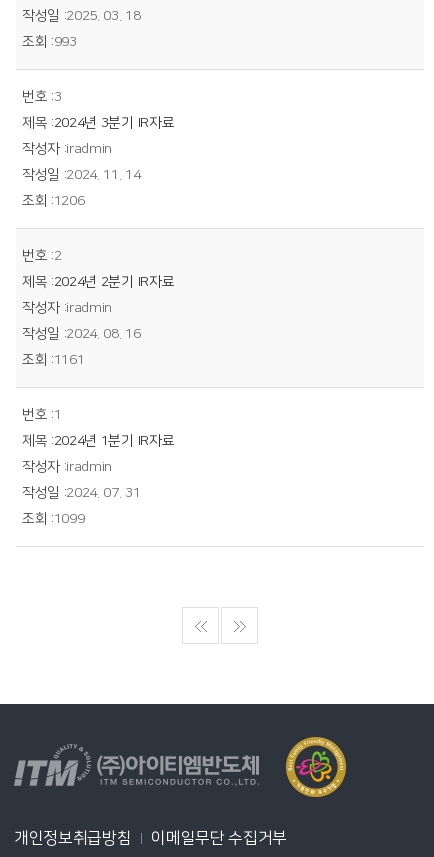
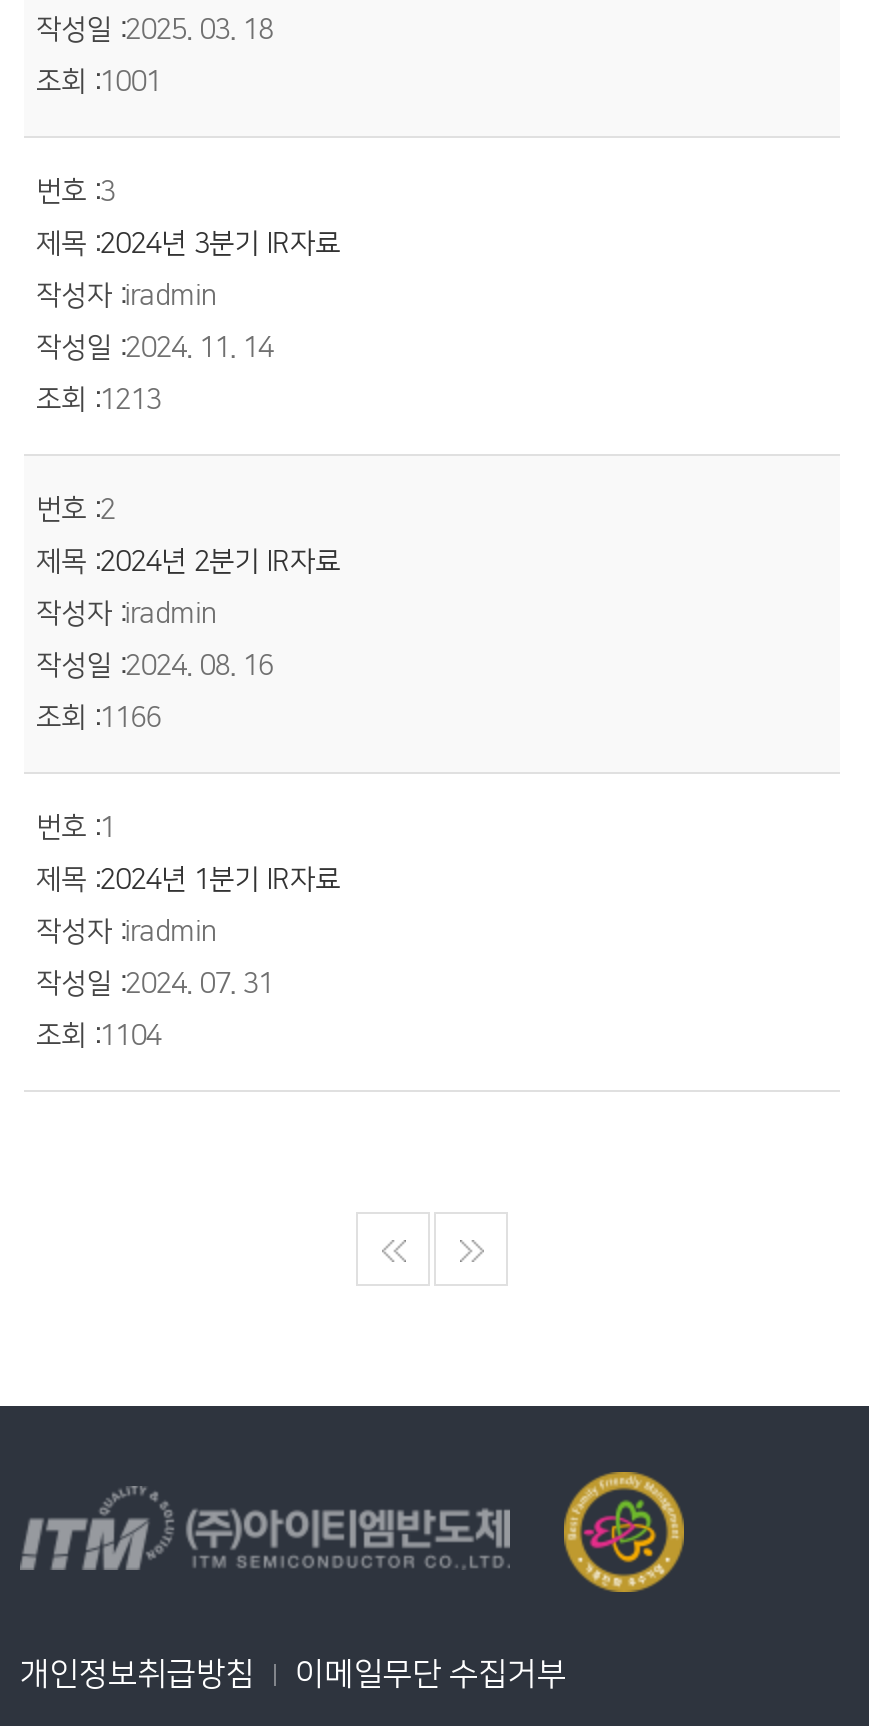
- 993
+ 1001

- 1206
+ 1213

- 1161
+ 1166

- 1099
+ 1104
